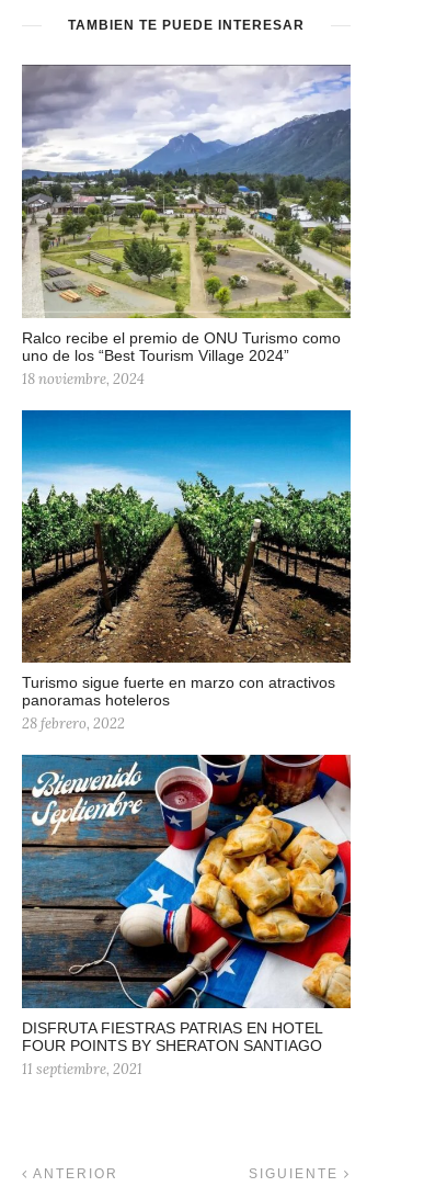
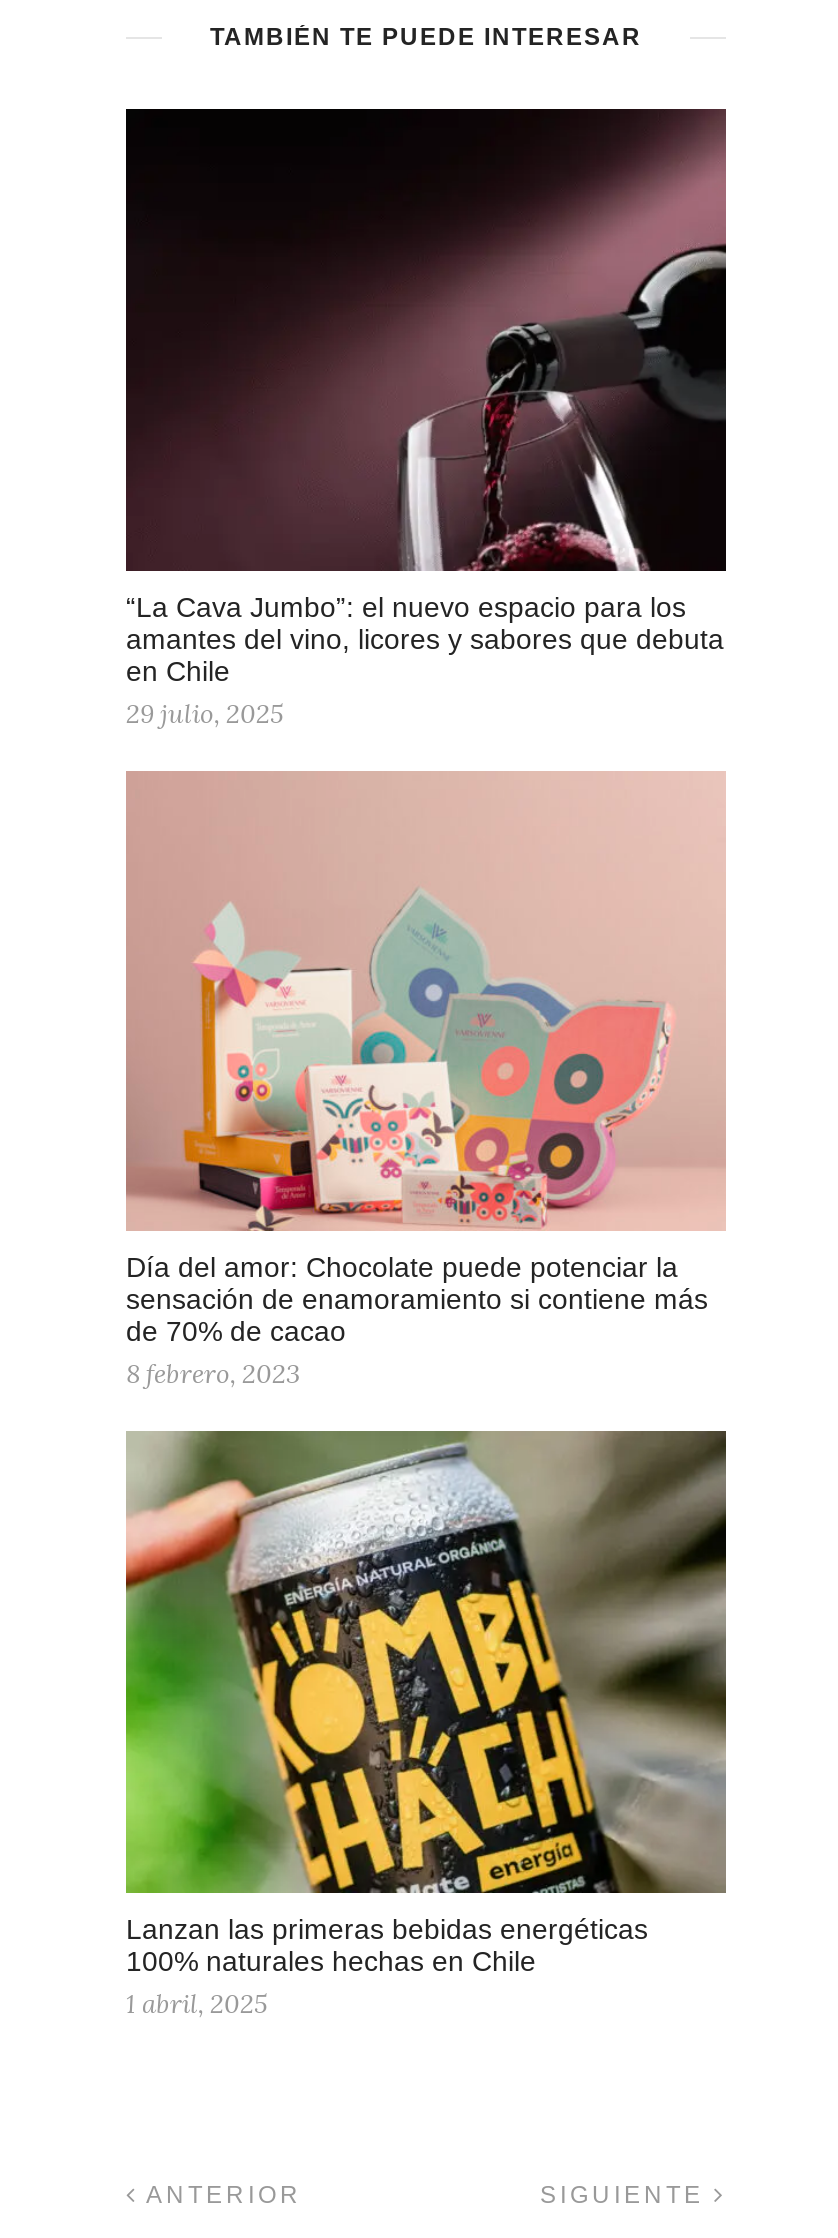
- [image]
- Ralco recibe el premio de ONU Turismo como
- uno de los “Best Tourism Village 2024”
- 18 noviembre, 2024
+ [image]
+ “La Cava Jumbo”: el nuevo espacio para los
+ amantes del vino, licores y sabores que debuta
+ en Chile
+ 29 julio, 2025

- [image]
- Turismo sigue fuerte en marzo con atractivos
- panoramas hoteleros
- 28 febrero, 2022
+ [image]
+ Día del amor: Chocolate puede potenciar la
+ sensación de enamoramiento si contiene más
+ de 70% de cacao
+ 8 febrero, 2023

- [image]
- DISFRUTA FIESTRAS PATRIAS EN HOTEL
- FOUR POINTS BY SHERATON SANTIAGO
- 11 septiembre, 2021
+ [image]
+ Lanzan las primeras bebidas energéticas
+ 100% naturales hechas en Chile
+ 1 abril, 2025
